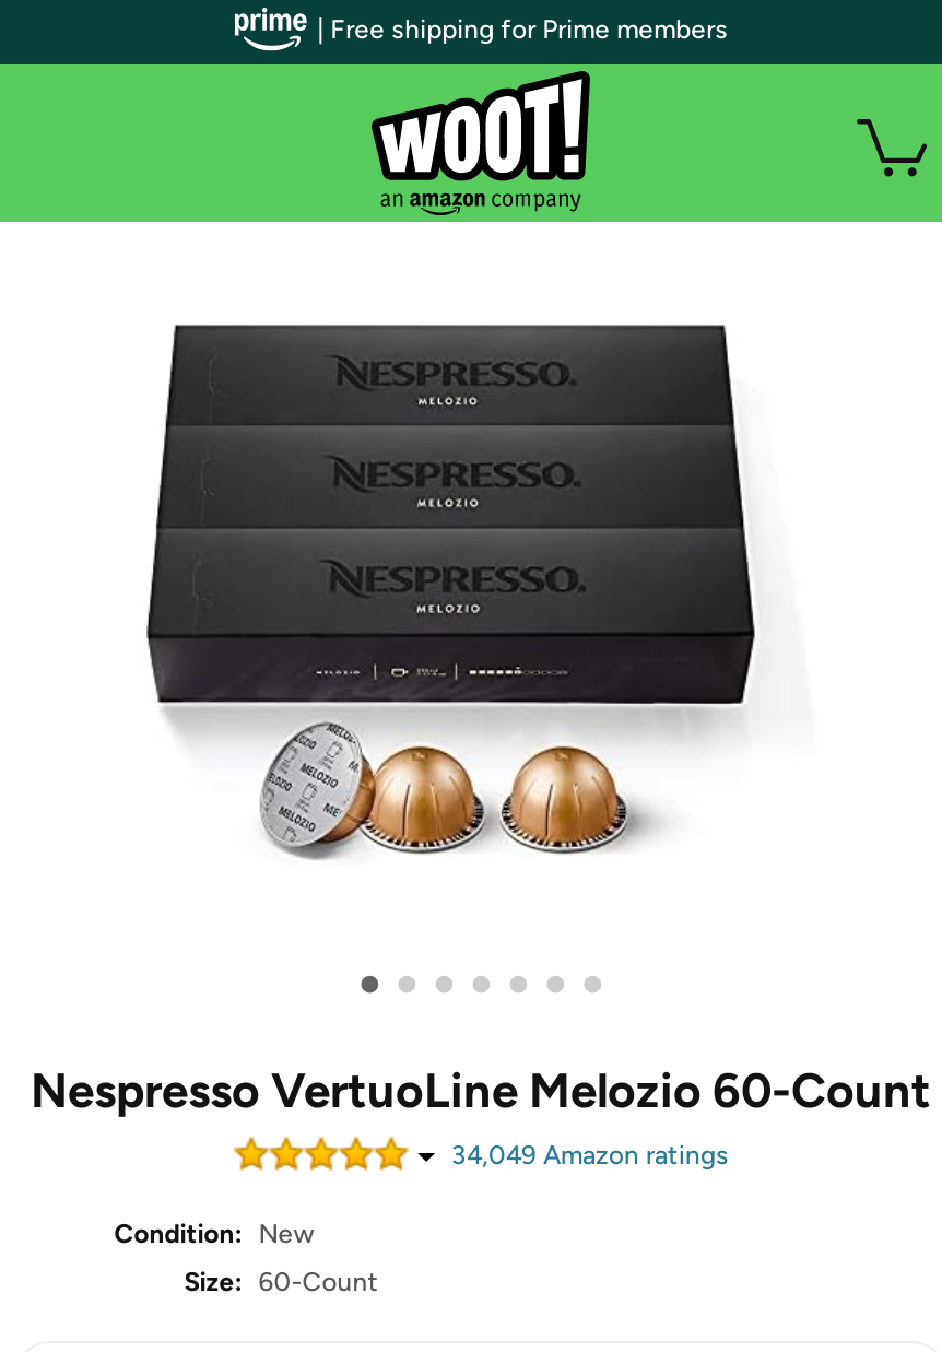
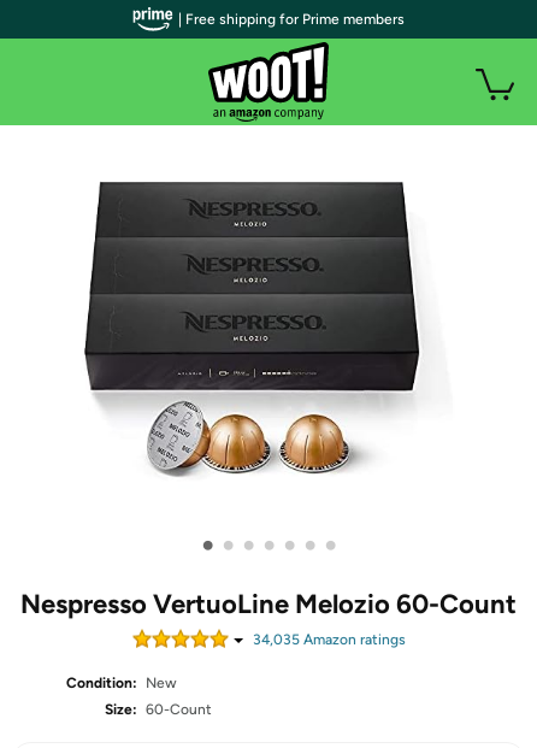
- 34,049 Amazon ratings
+ 34,035 Amazon ratings
